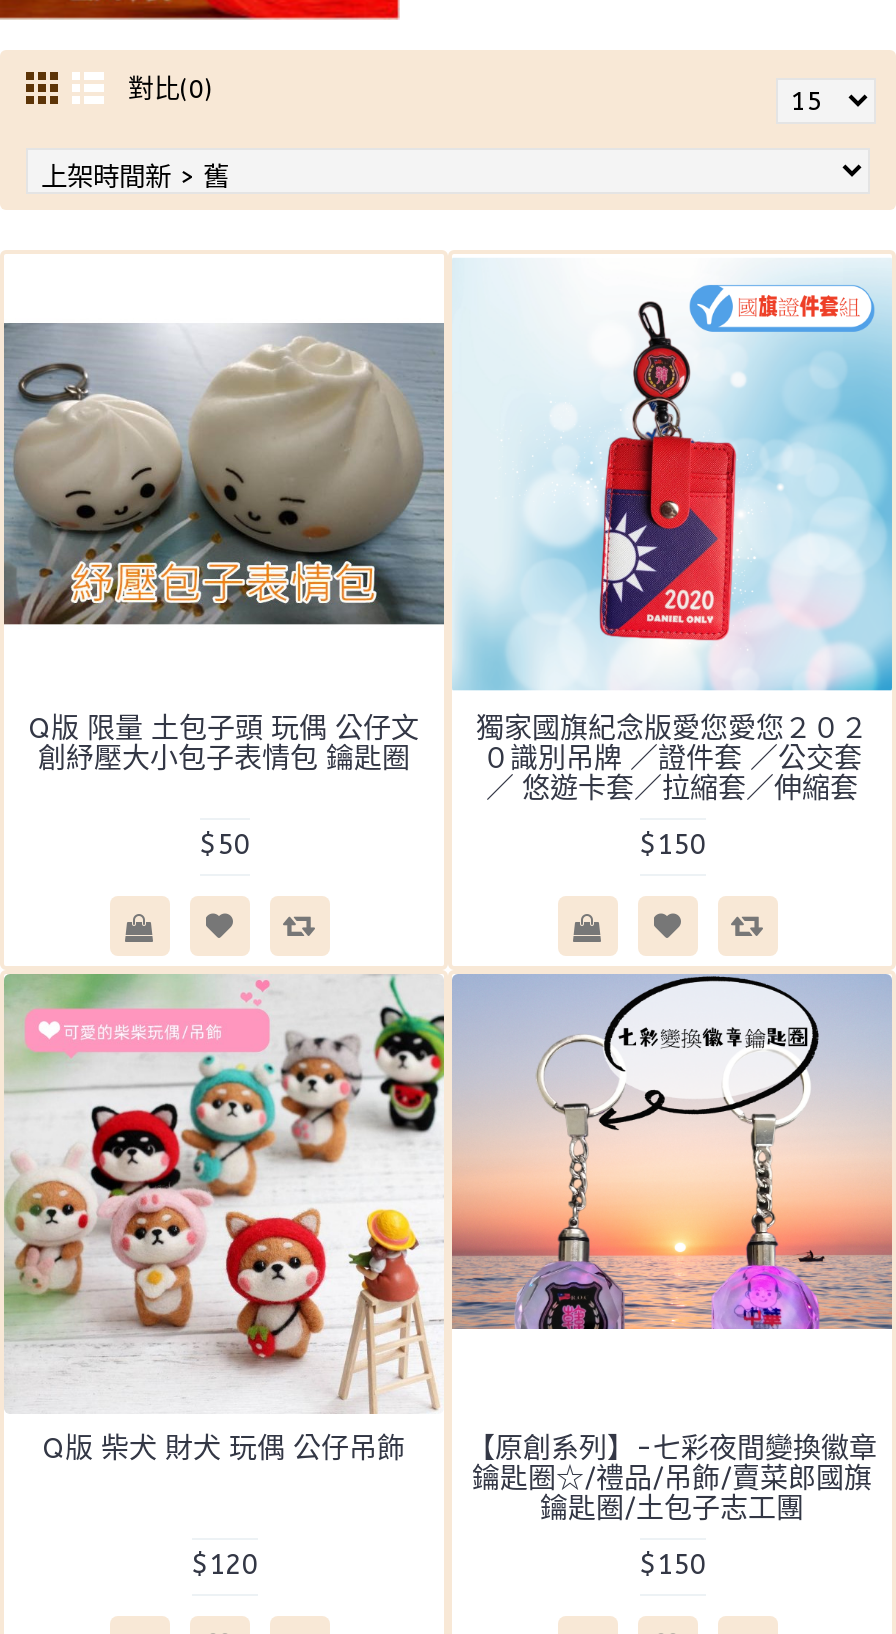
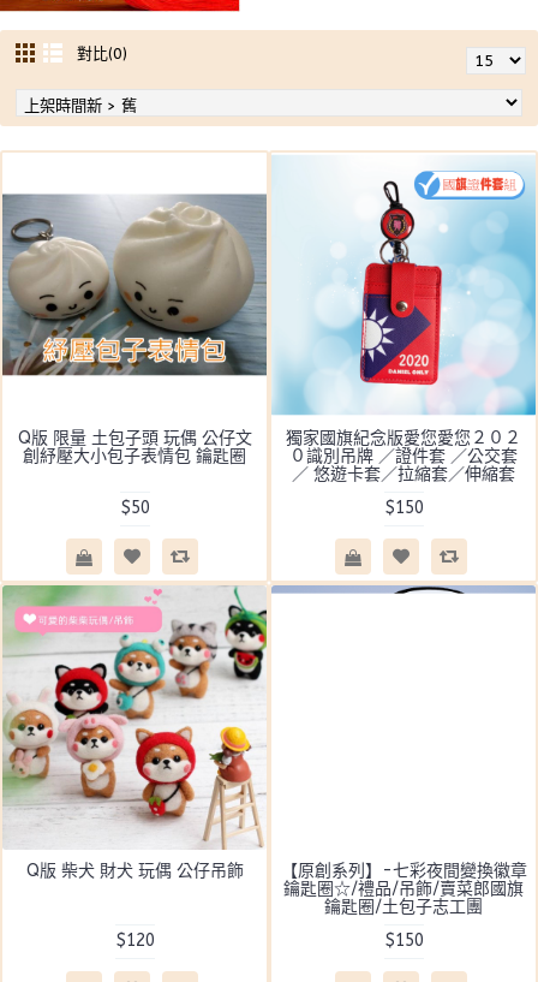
- [image]
